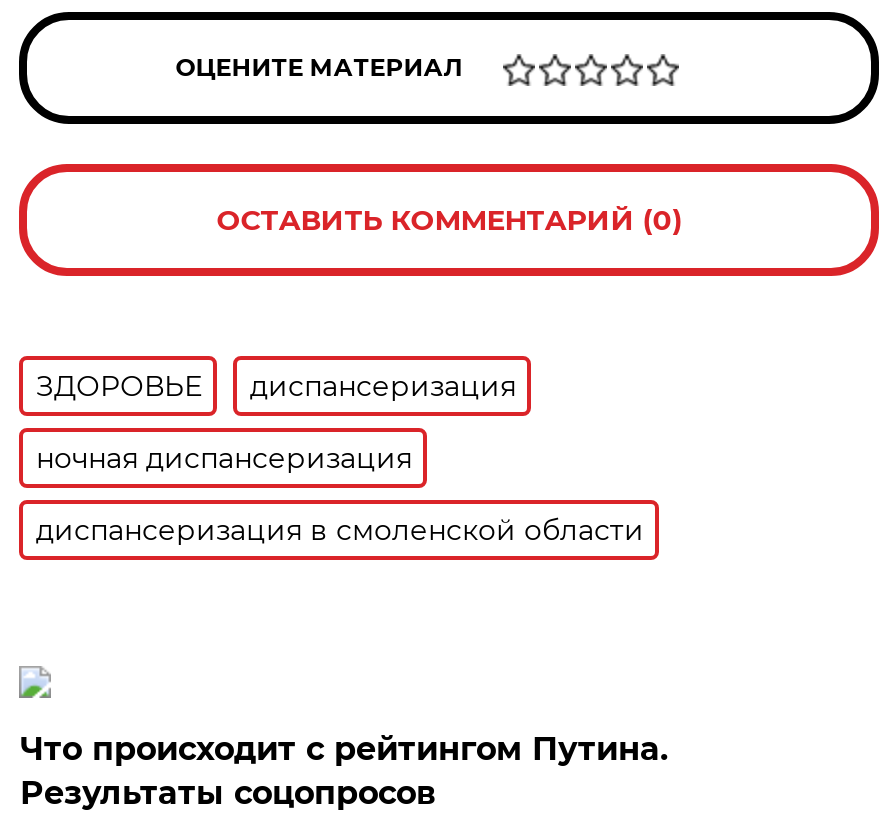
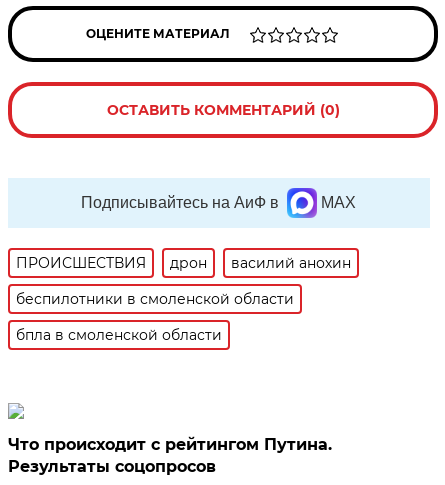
- ЗДОРОВЬЕ
- диспансеризация
- ночная диспансеризация
- диспансеризация в смоленской области
+ Подписывайтесь на АиФ в
+ MAX
+ ПРОИСШЕСТВИЯ
+ дрон
+ василий анохин
+ беспилотники в смоленской области
+ бпла в смоленской области
